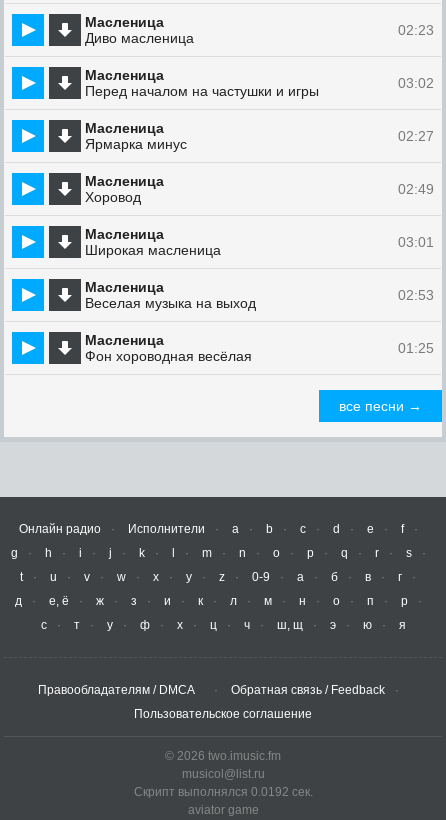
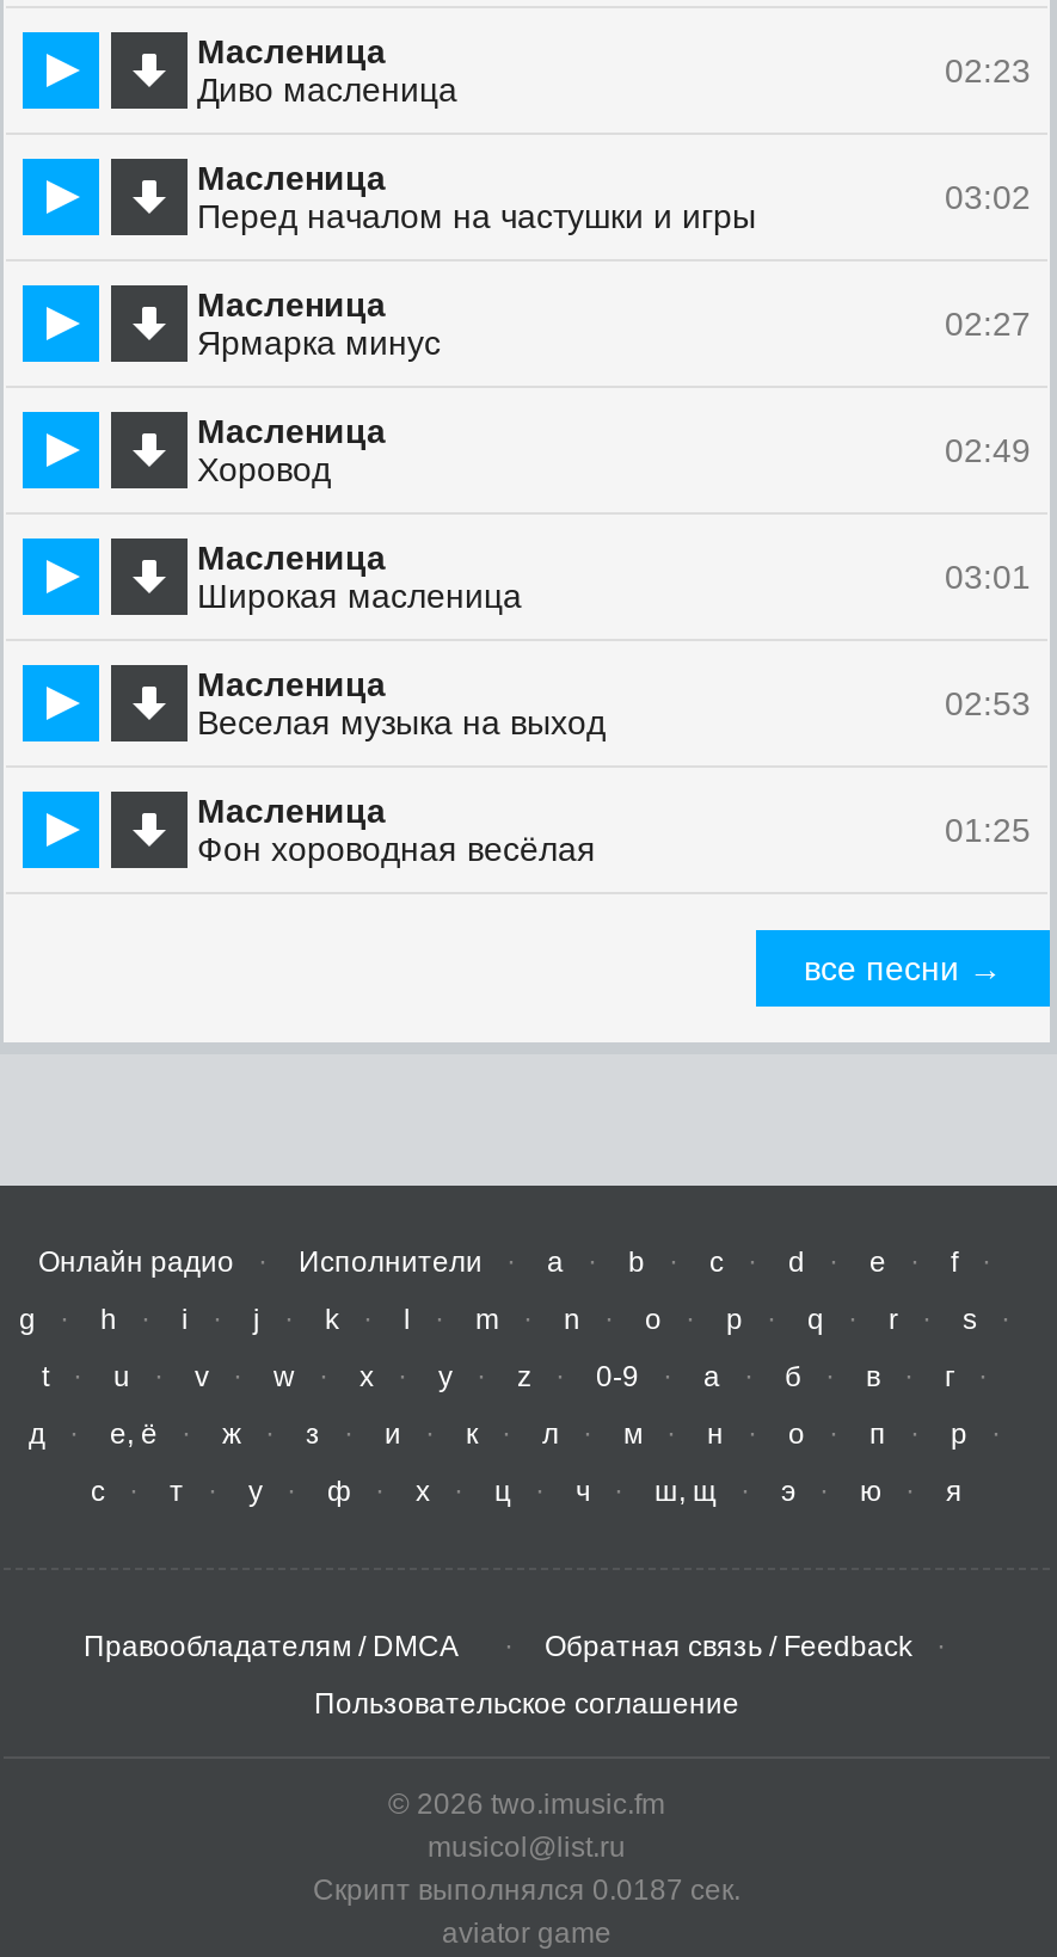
- Скрипт выполнялся 0.0192 сек.
+ Скрипт выполнялся 0.0187 сек.
